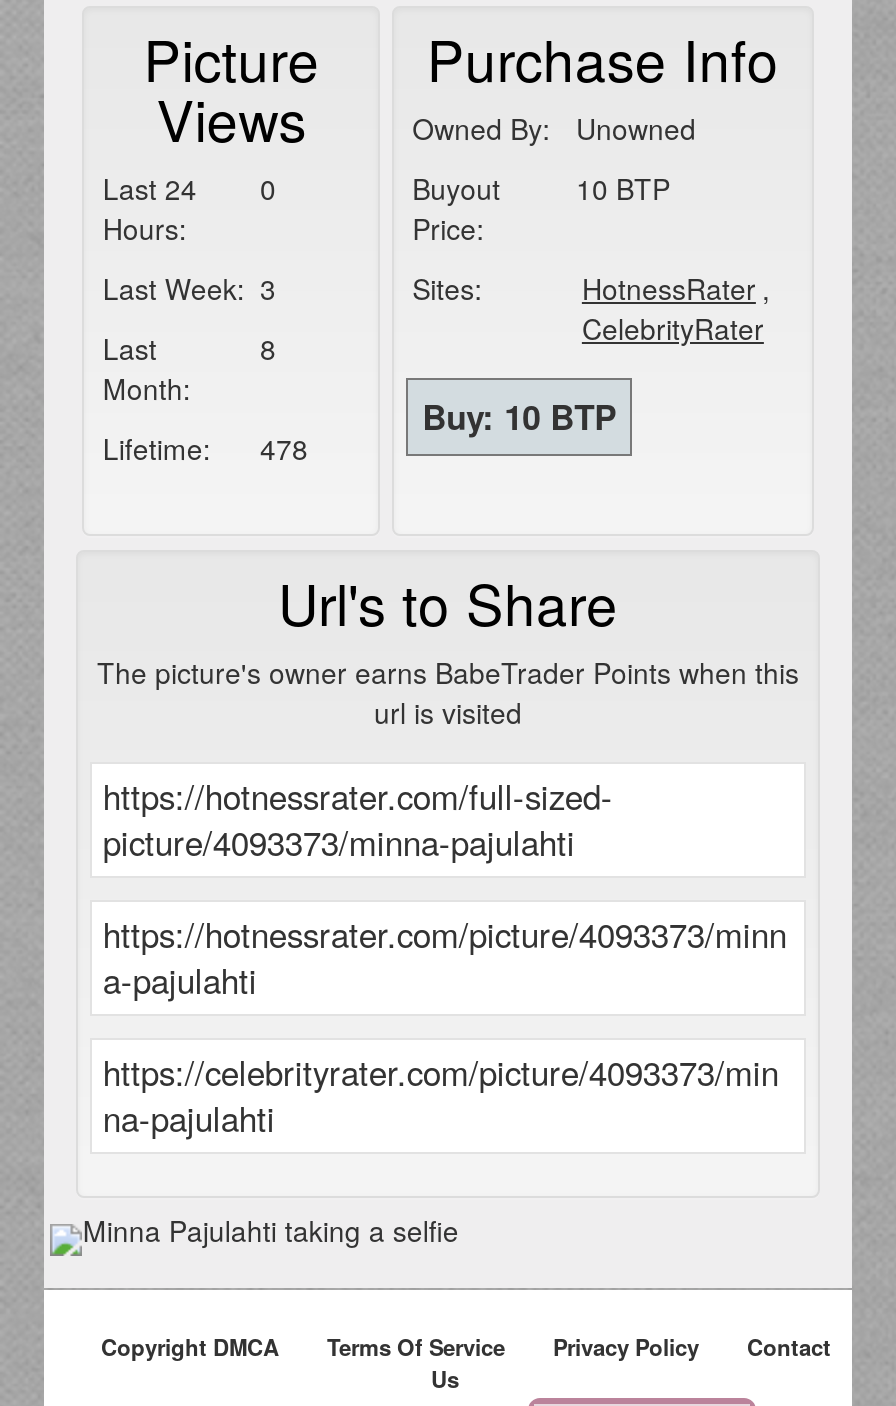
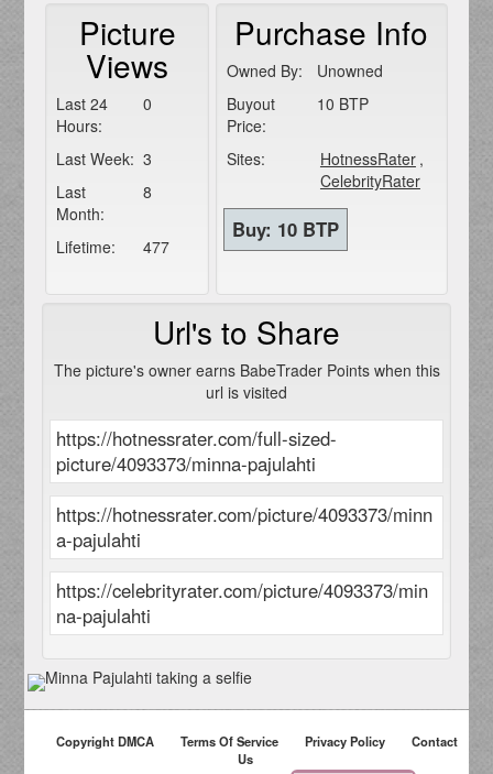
- Lifetime: 478
+ Lifetime: 477
